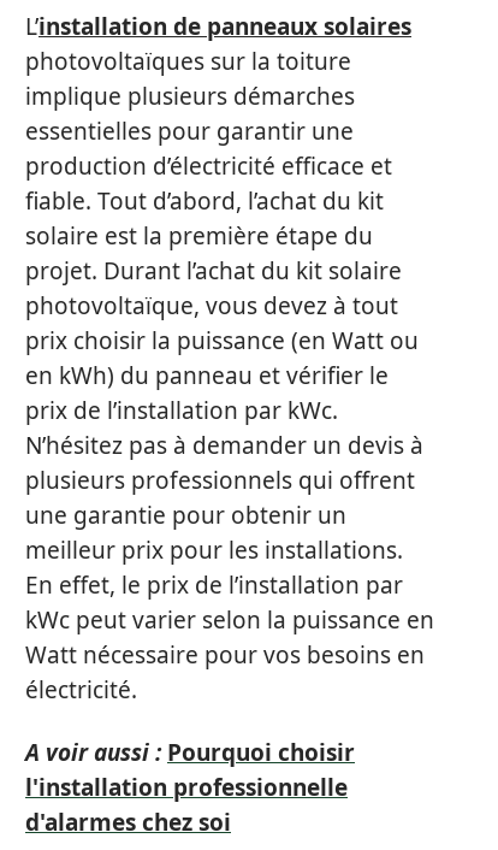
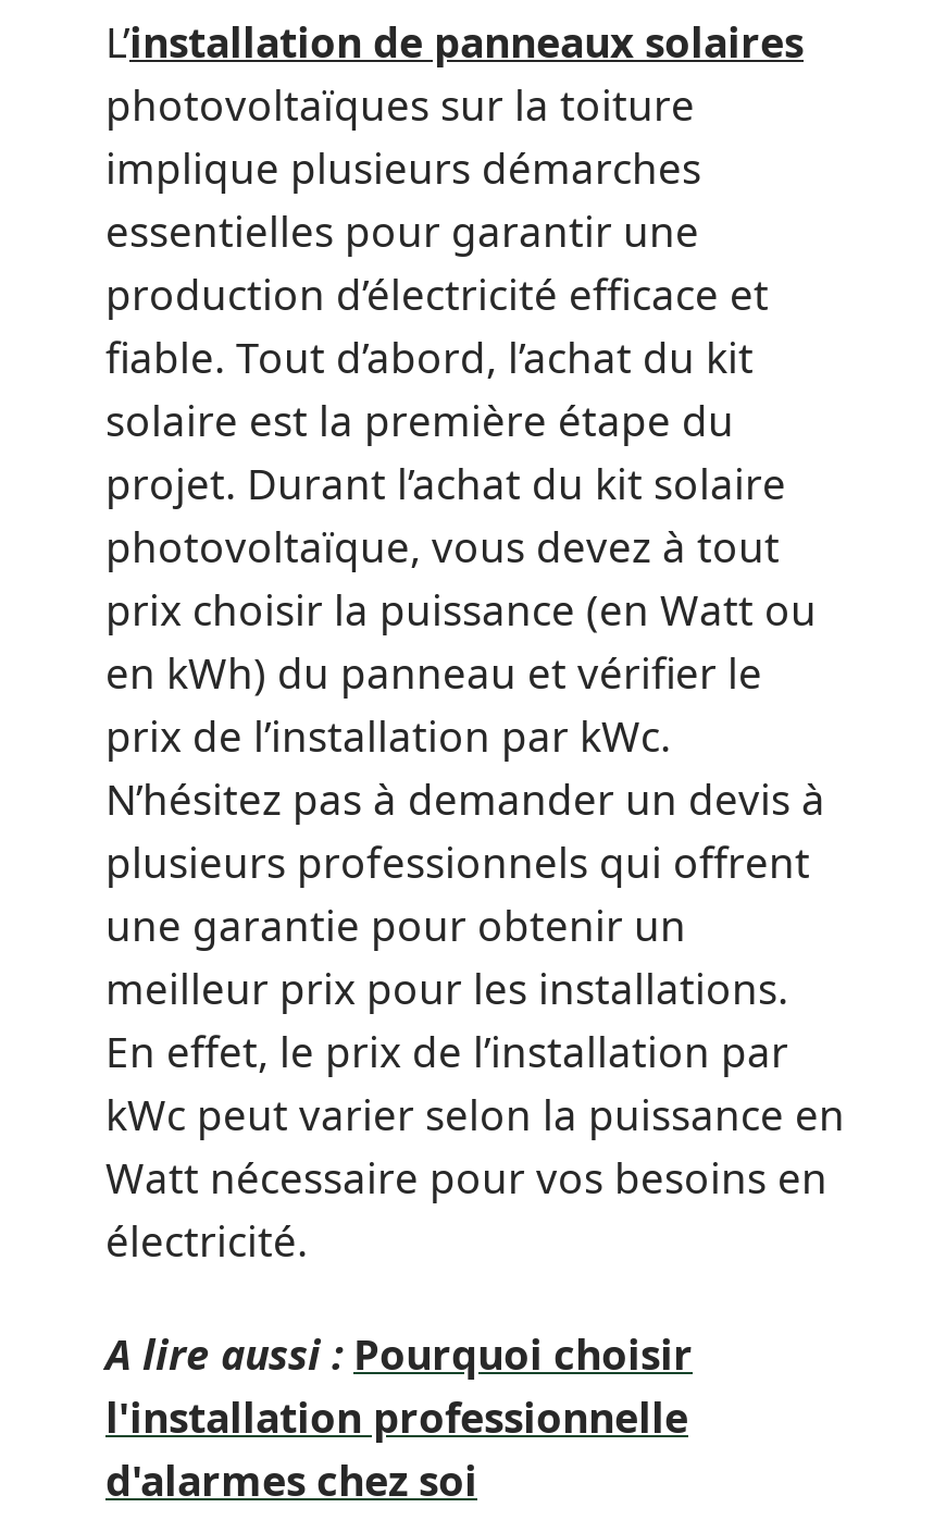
- A voir aussi : Pourquoi choisir
+ A lire aussi : Pourquoi choisir
